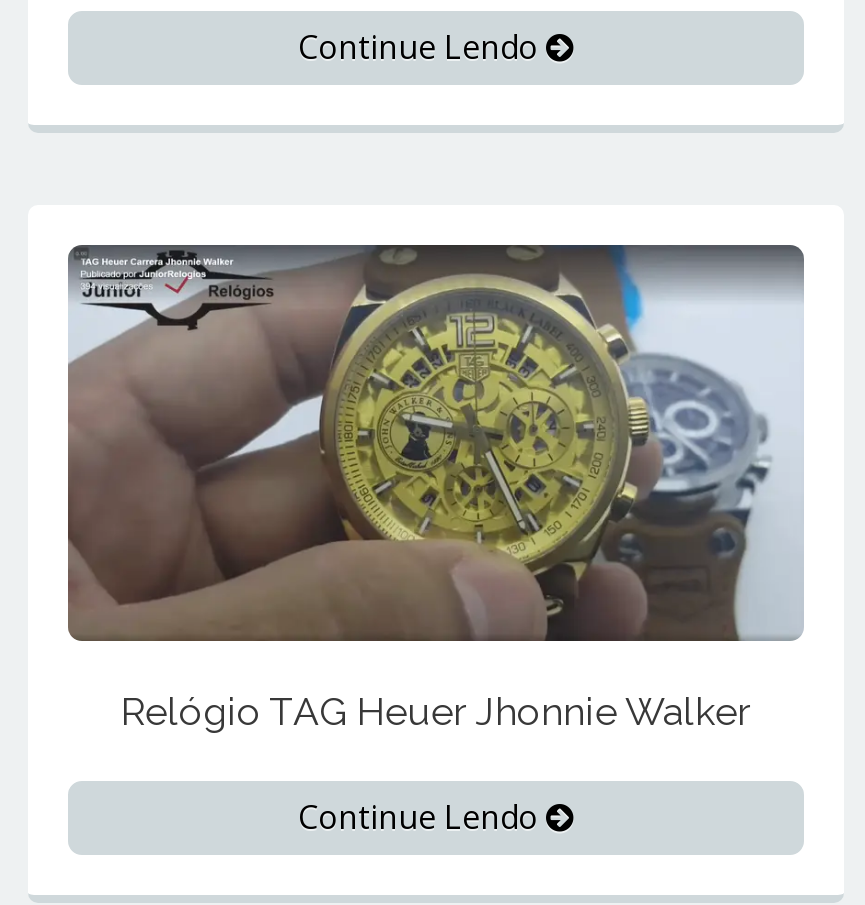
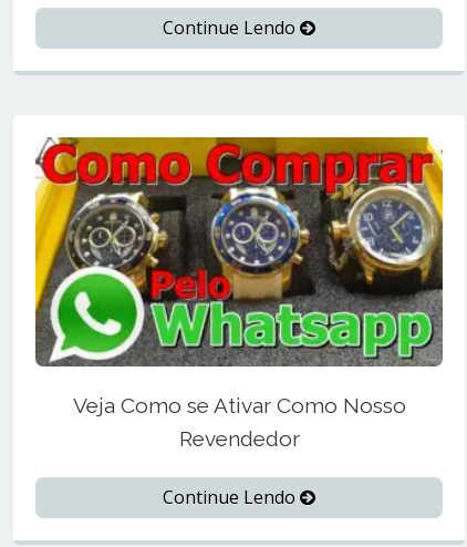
- [image]
- Relógio TAG Heuer Jhonnie Walker
+ [image]
+ Veja Como se Ativar Como Nosso
+ Revendedor
